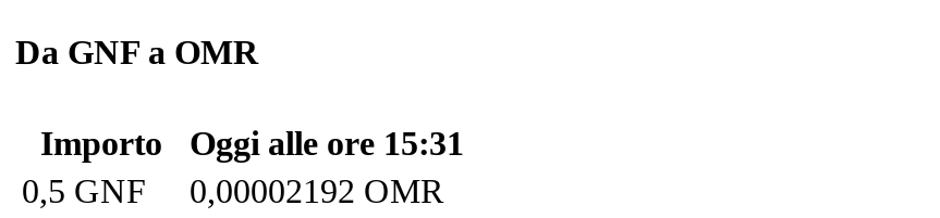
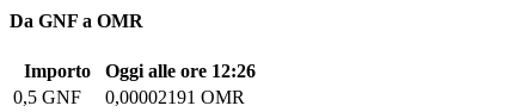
- Importo Oggi alle ore 15:31
+ Importo Oggi alle ore 12:26

- 0,5 GNF 0,00002192 OMR
+ 0,5 GNF 0,00002191 OMR
